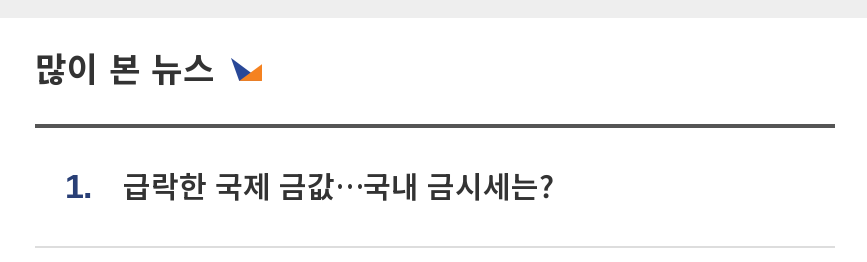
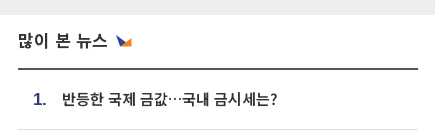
- 급락한 국제 금값…국내 금시세는?
+ 반등한 국제 금값…국내 금시세는?
